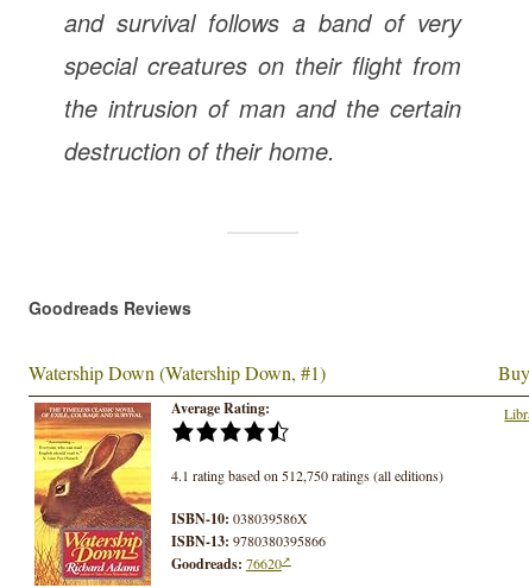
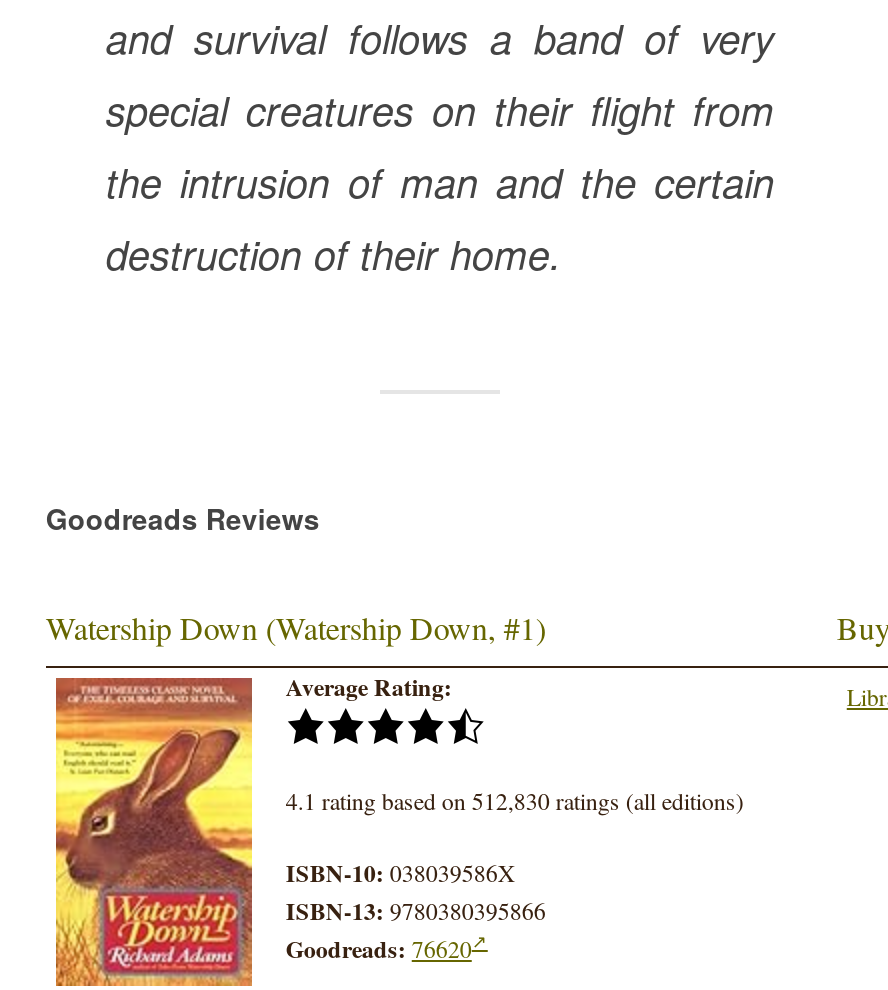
- 4.1 rating based on 512,750 ratings (all editions)
+ 4.1 rating based on 512,830 ratings (all editions)
